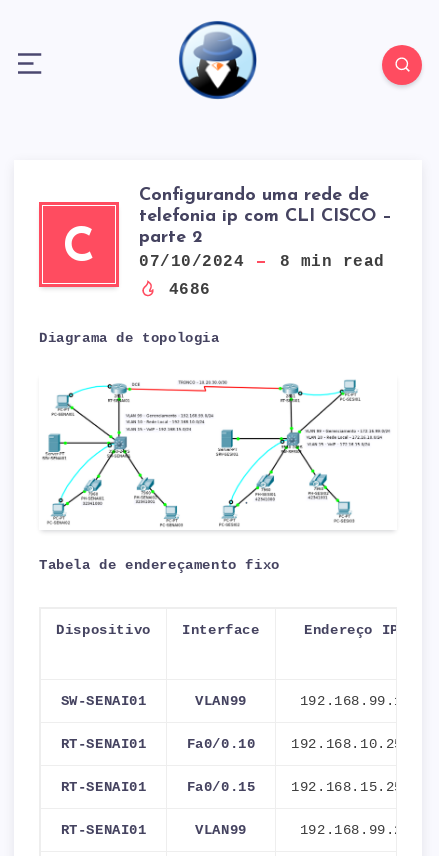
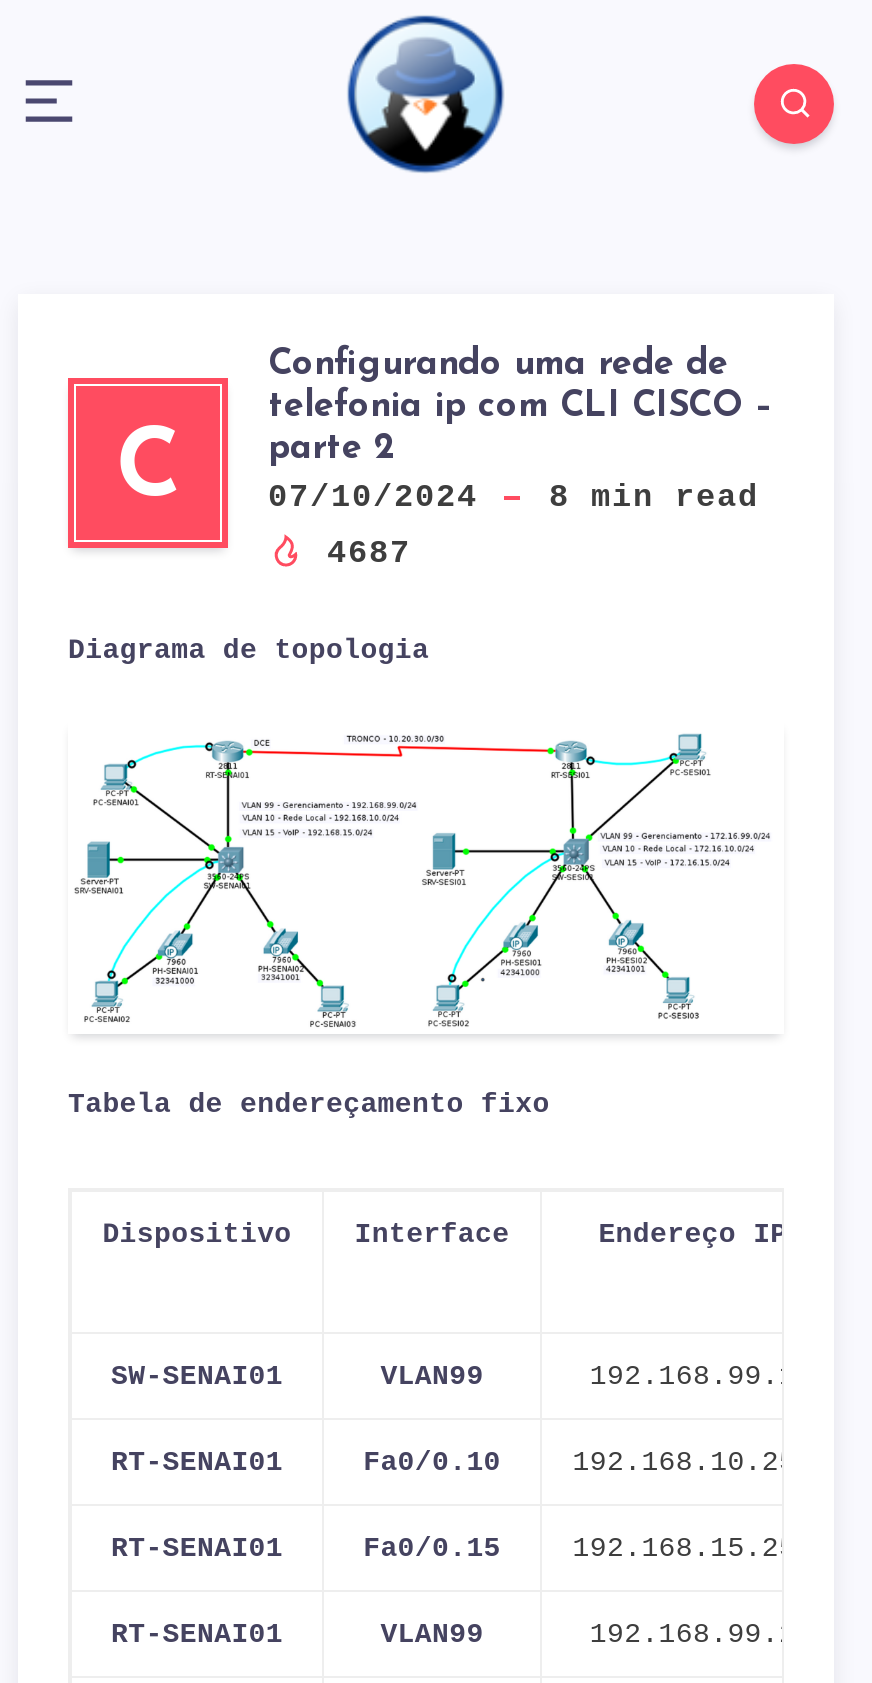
- 4686
+ 4687
